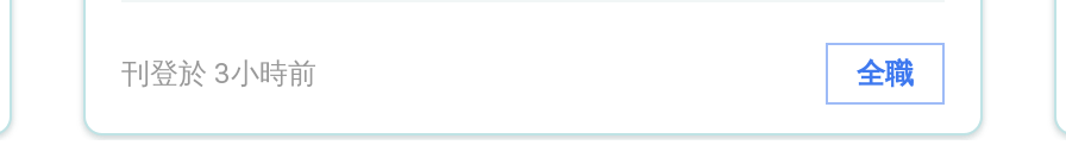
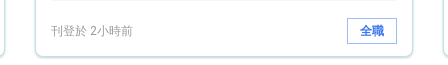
- 刊登於 3小時前
+ 刊登於 2小時前
